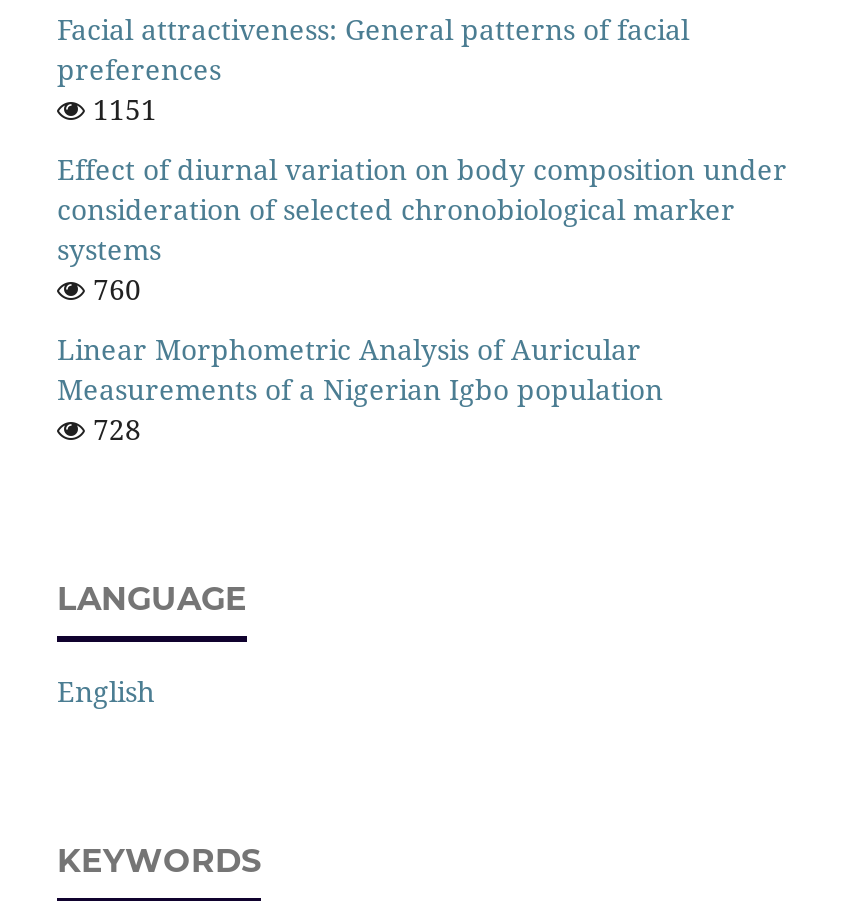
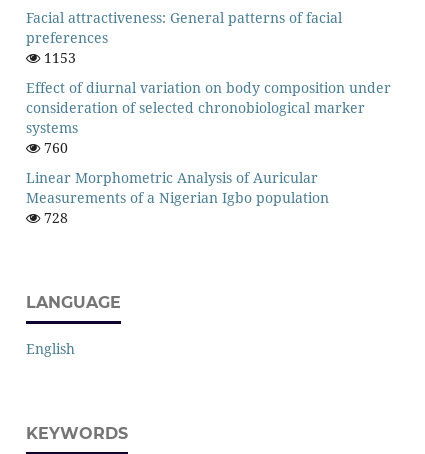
- 1151
+ 1153
